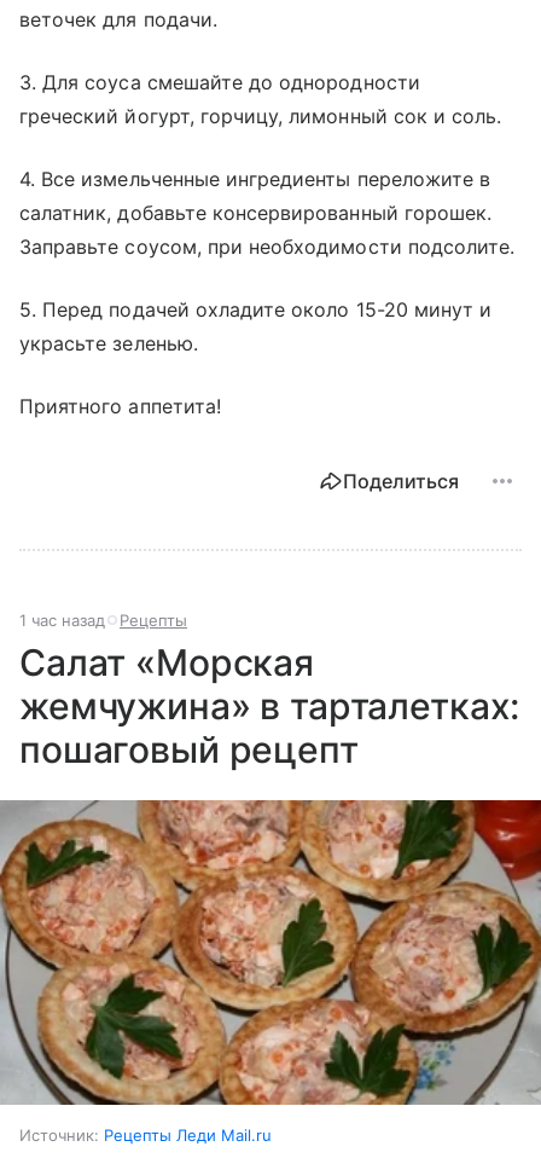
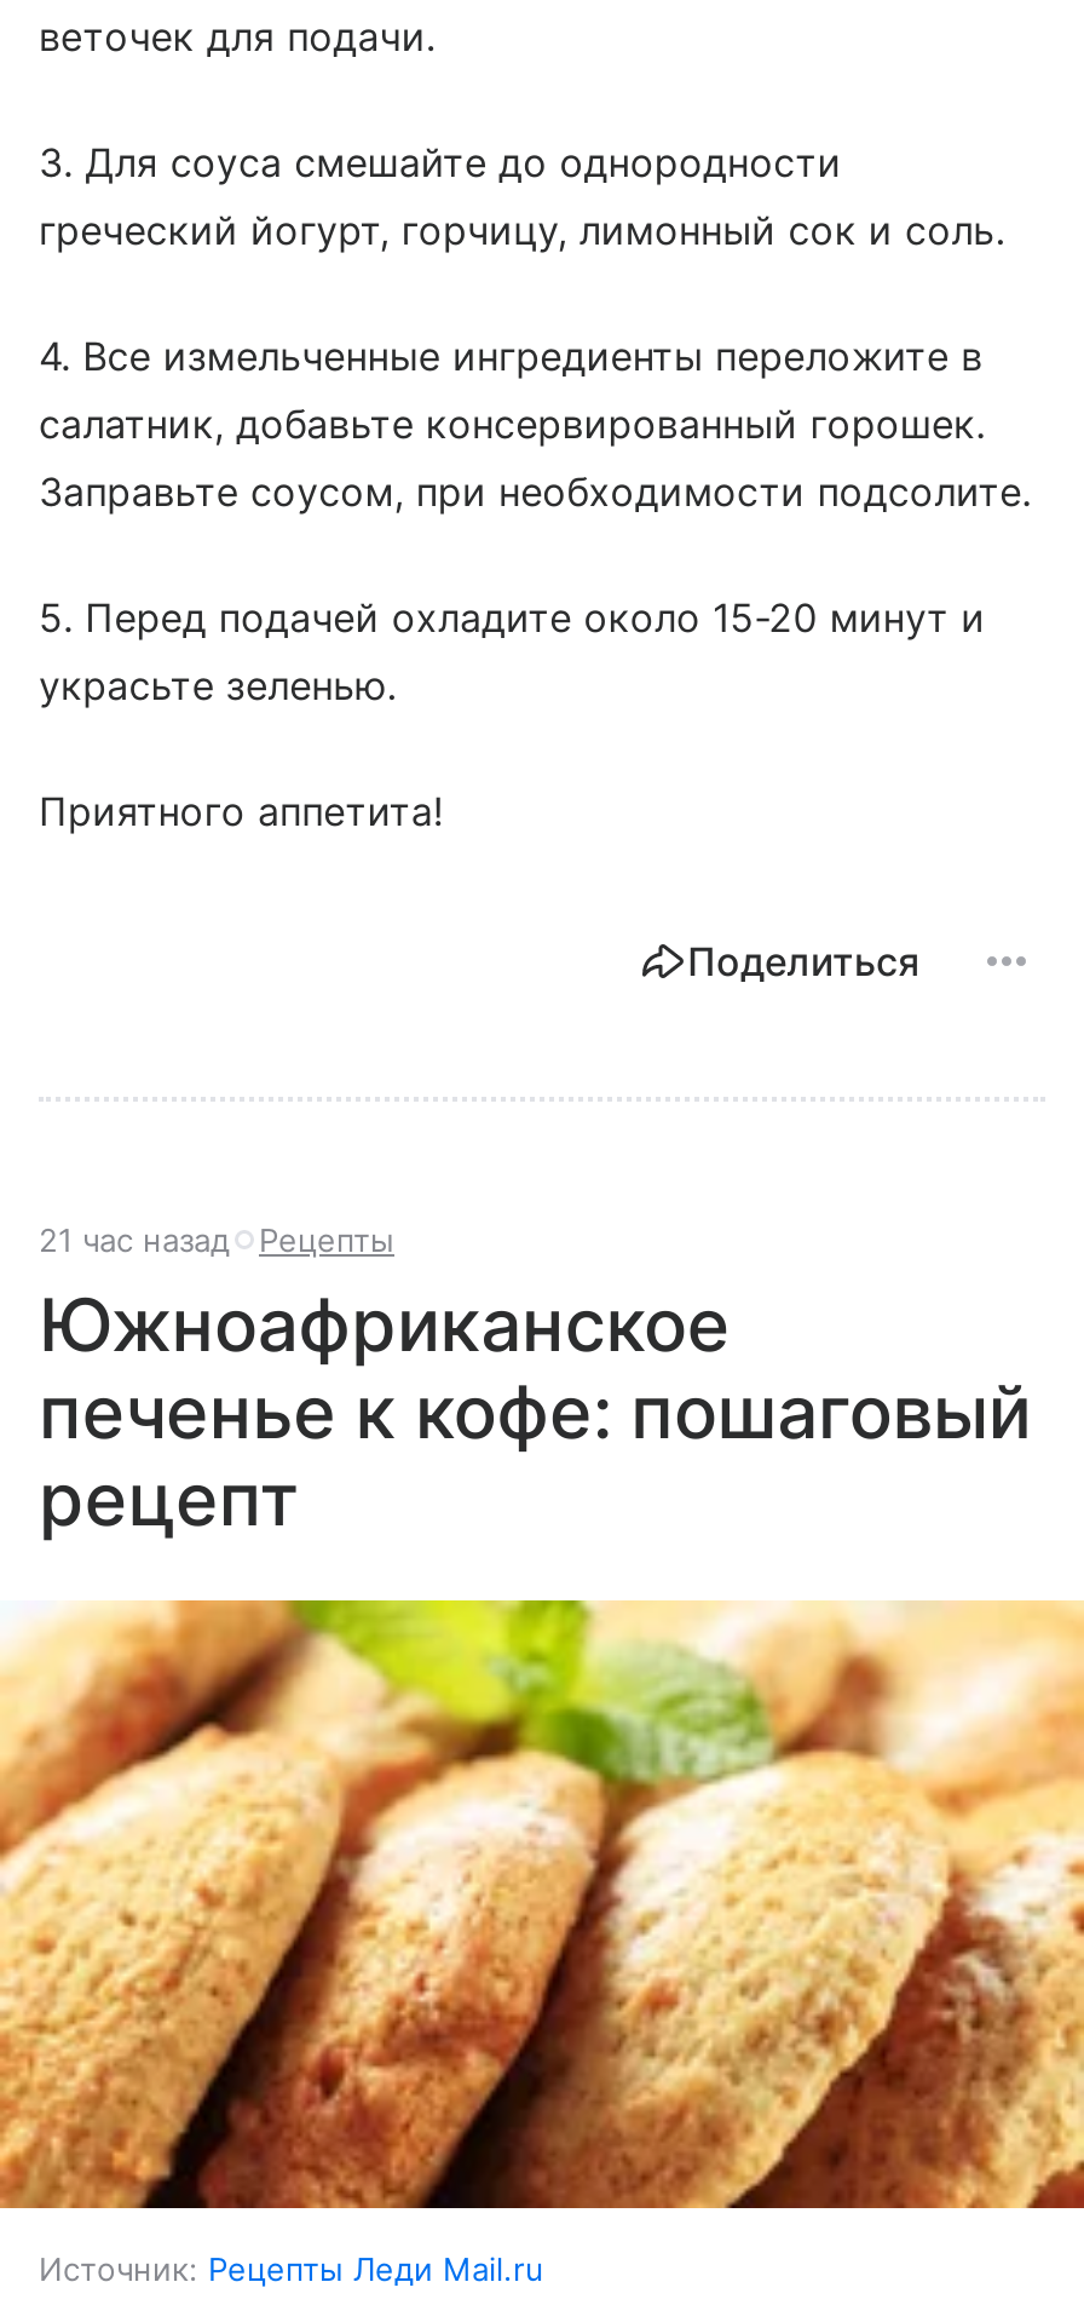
- 1 час назад Рецепты
+ 21 час назад Рецепты

- Салат «Морская
- жемчужина» в тарталетках:
- пошаговый рецепт
+ Южноафриканское
+ печенье к кофе: пошаговый
+ рецепт

- [image]
+ [image]
